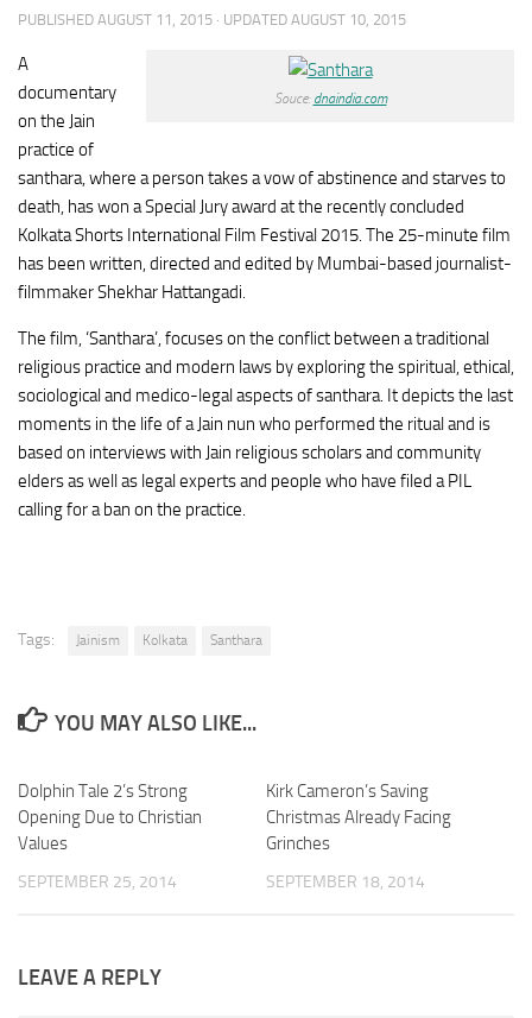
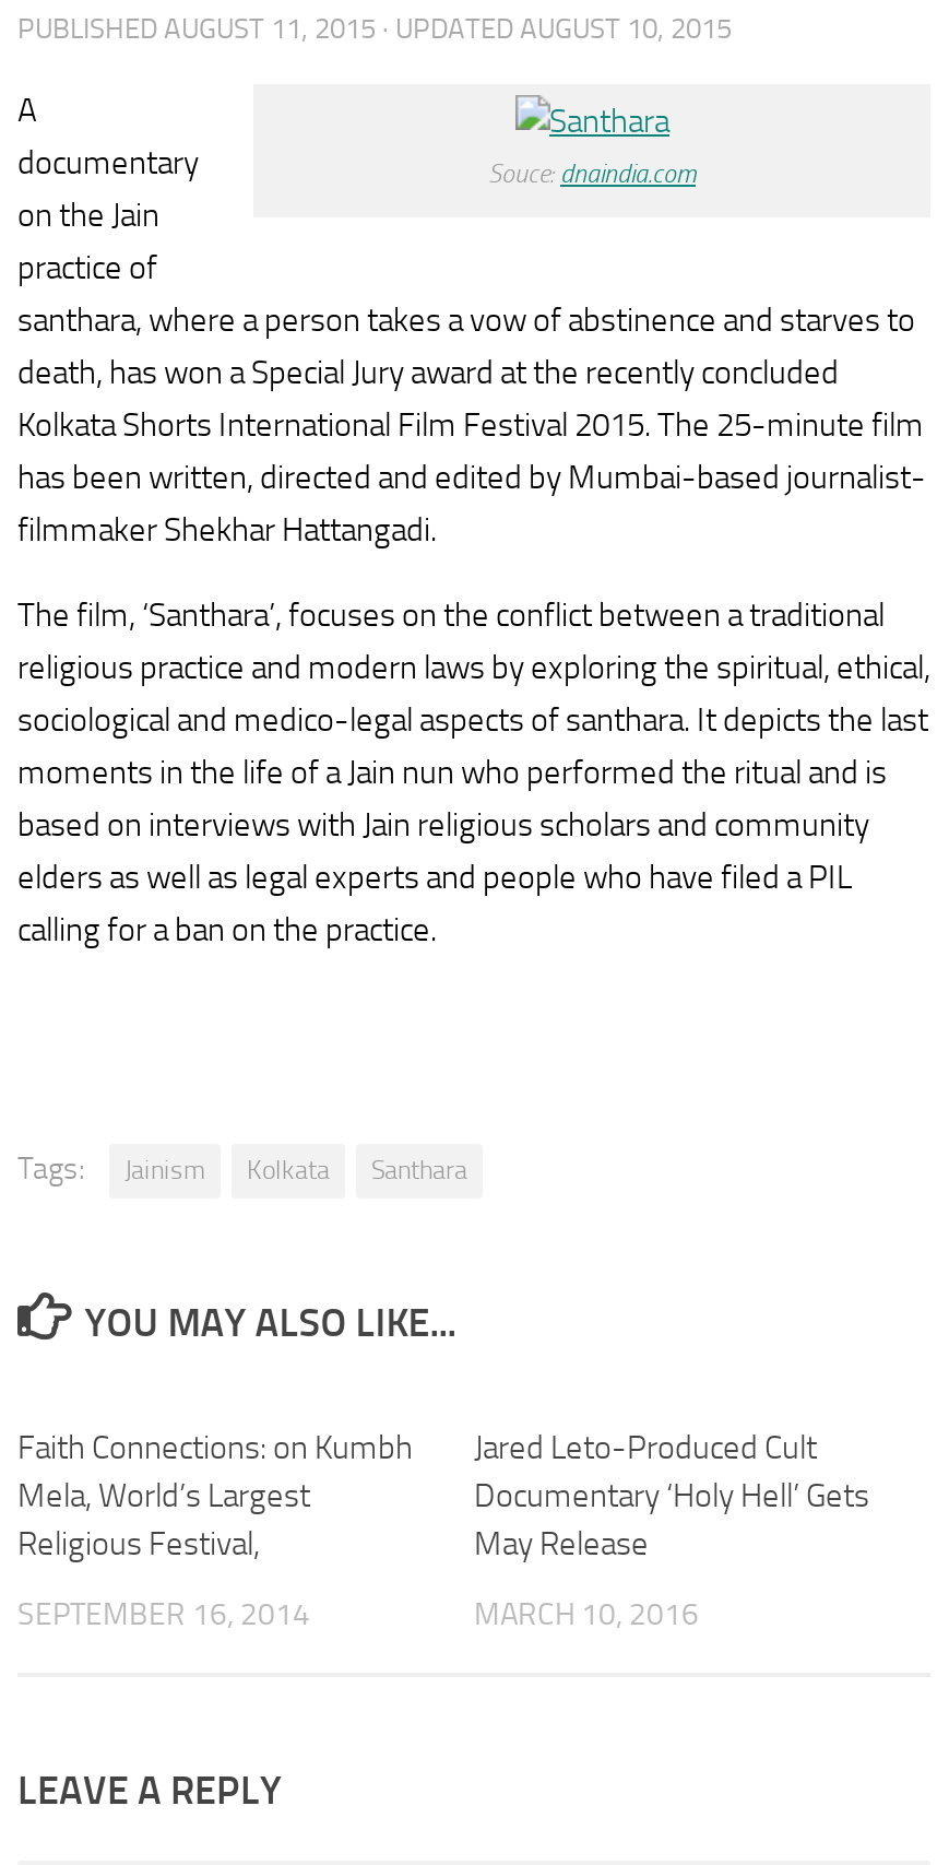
- Dolphin Tale 2’s Strong
- Opening Due to Christian
- Values
+ Faith Connections: on Kumbh
+ Mela, World’s Largest
+ Religious Festival,

- Kirk Cameron’s Saving
- Christmas Already Facing
- Grinches
+ Jared Leto-Produced Cult
+ Documentary ‘Holy Hell’ Gets
+ May Release

- SEPTEMBER 25, 2014
+ SEPTEMBER 16, 2014

- SEPTEMBER 18, 2014
+ MARCH 10, 2016
